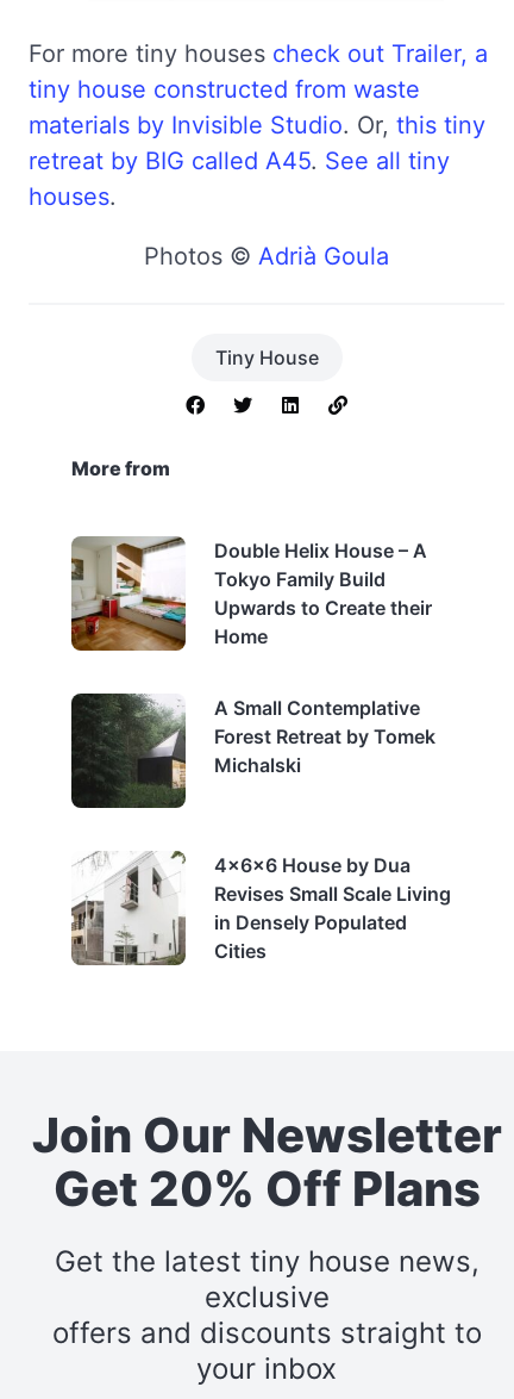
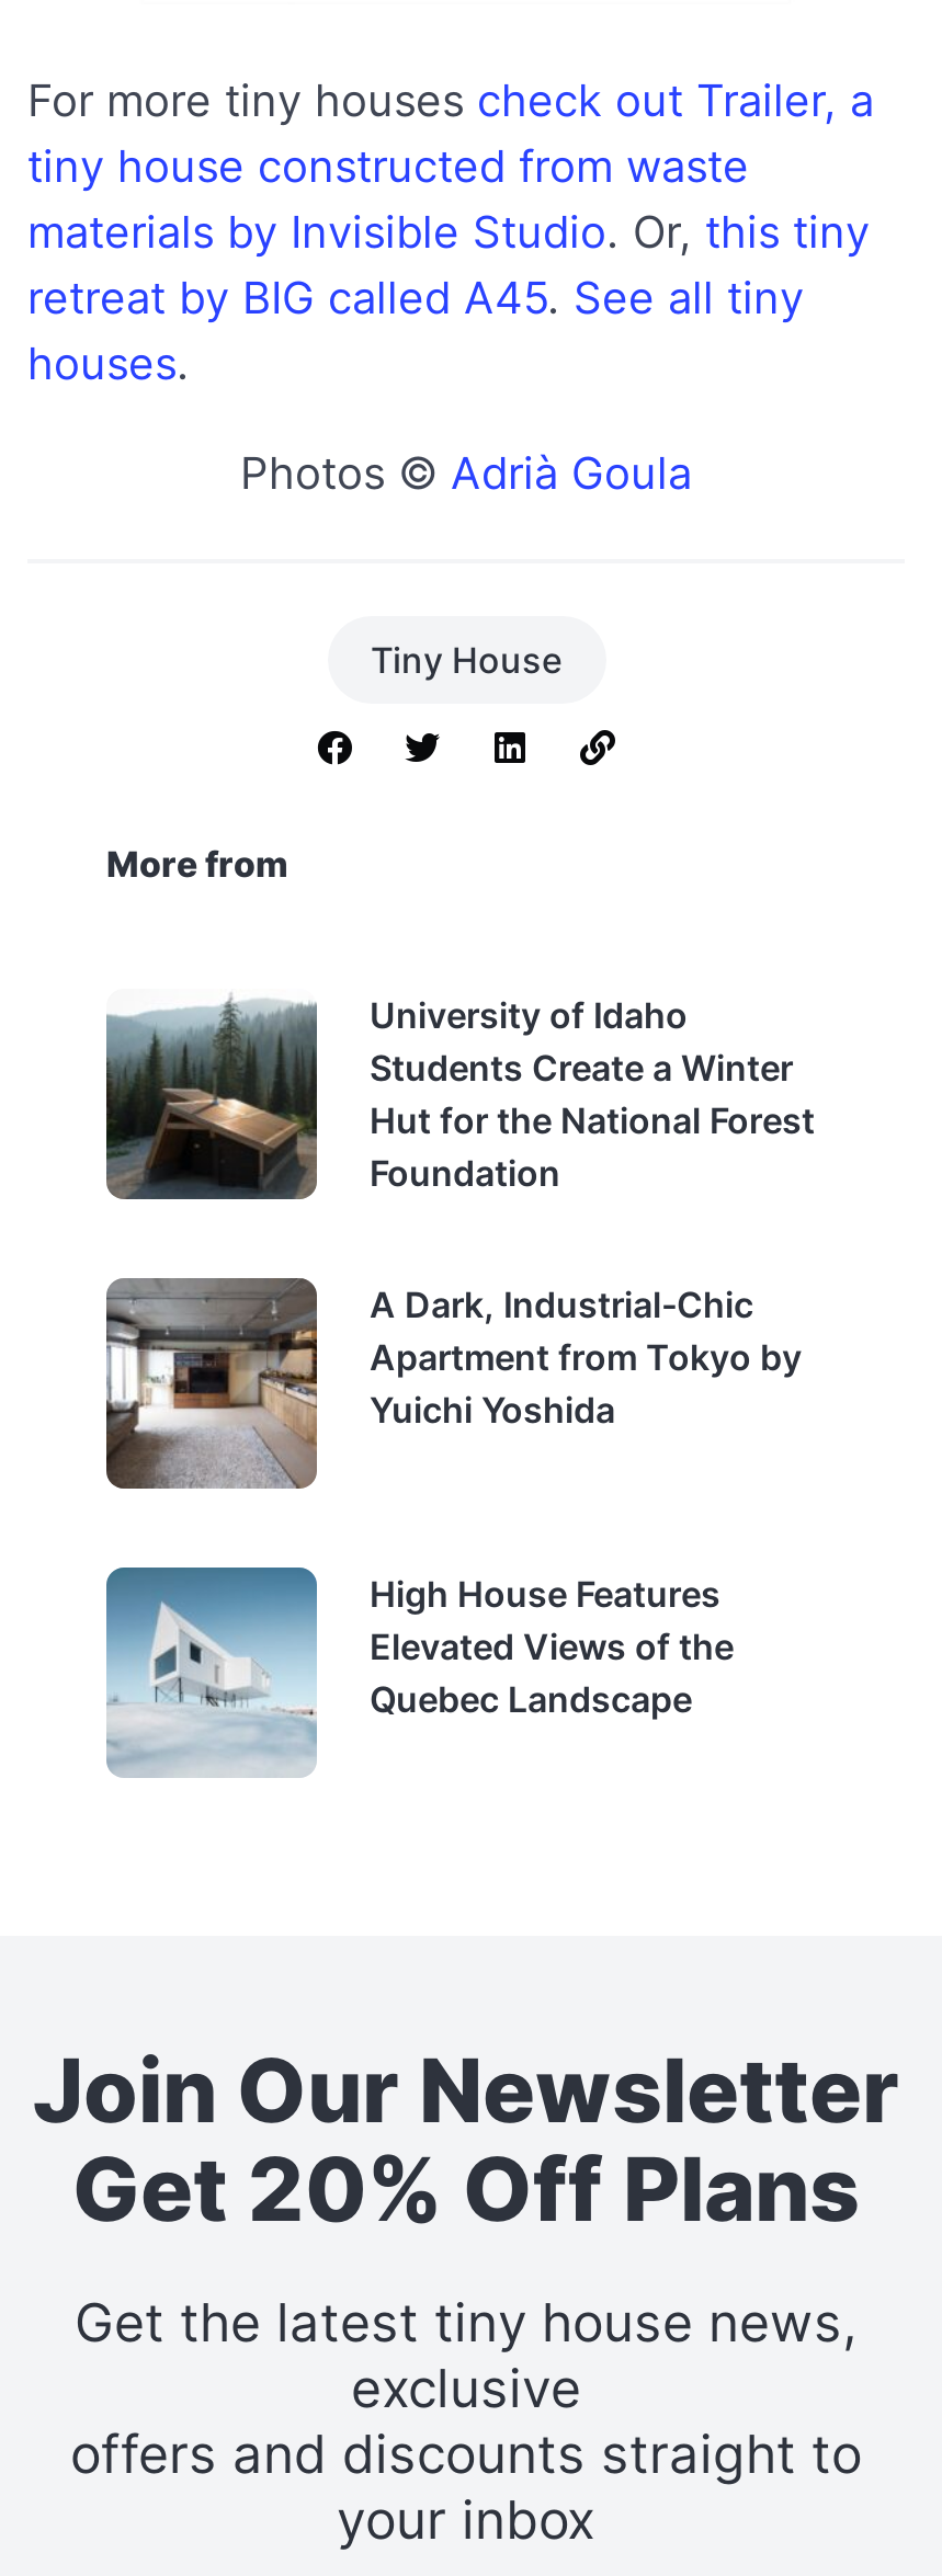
- [image]
- Double Helix House – A
- Tokyo Family Build
- Upwards to Create their
- Home
+ [image]
+ University of Idaho
+ Students Create a Winter
+ Hut for the National Forest
+ Foundation

- [image]
- A Small Contemplative
- Forest Retreat by Tomek
- Michalski
+ [image]
+ A Dark, Industrial-Chic
+ Apartment from Tokyo by
+ Yuichi Yoshida

- [image]
- 4x6x6 House by Dua
- Revises Small Scale Living
- in Densely Populated
- Cities
+ [image]
+ High House Features
+ Elevated Views of the
+ Quebec Landscape
